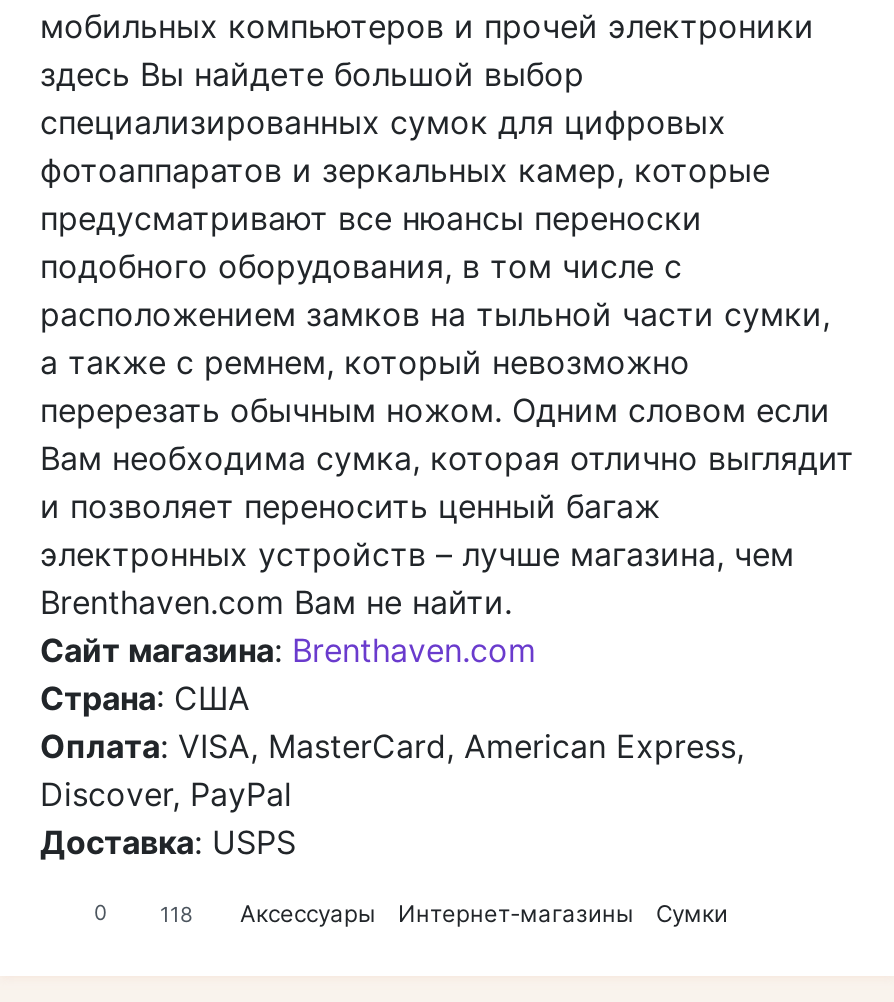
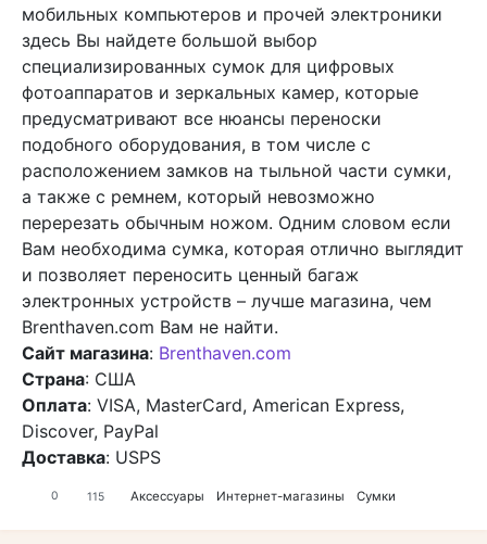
- 0 118 Аксессуары Интернет-магазины Сумки
+ 0 115 Аксессуары Интернет-магазины Сумки
